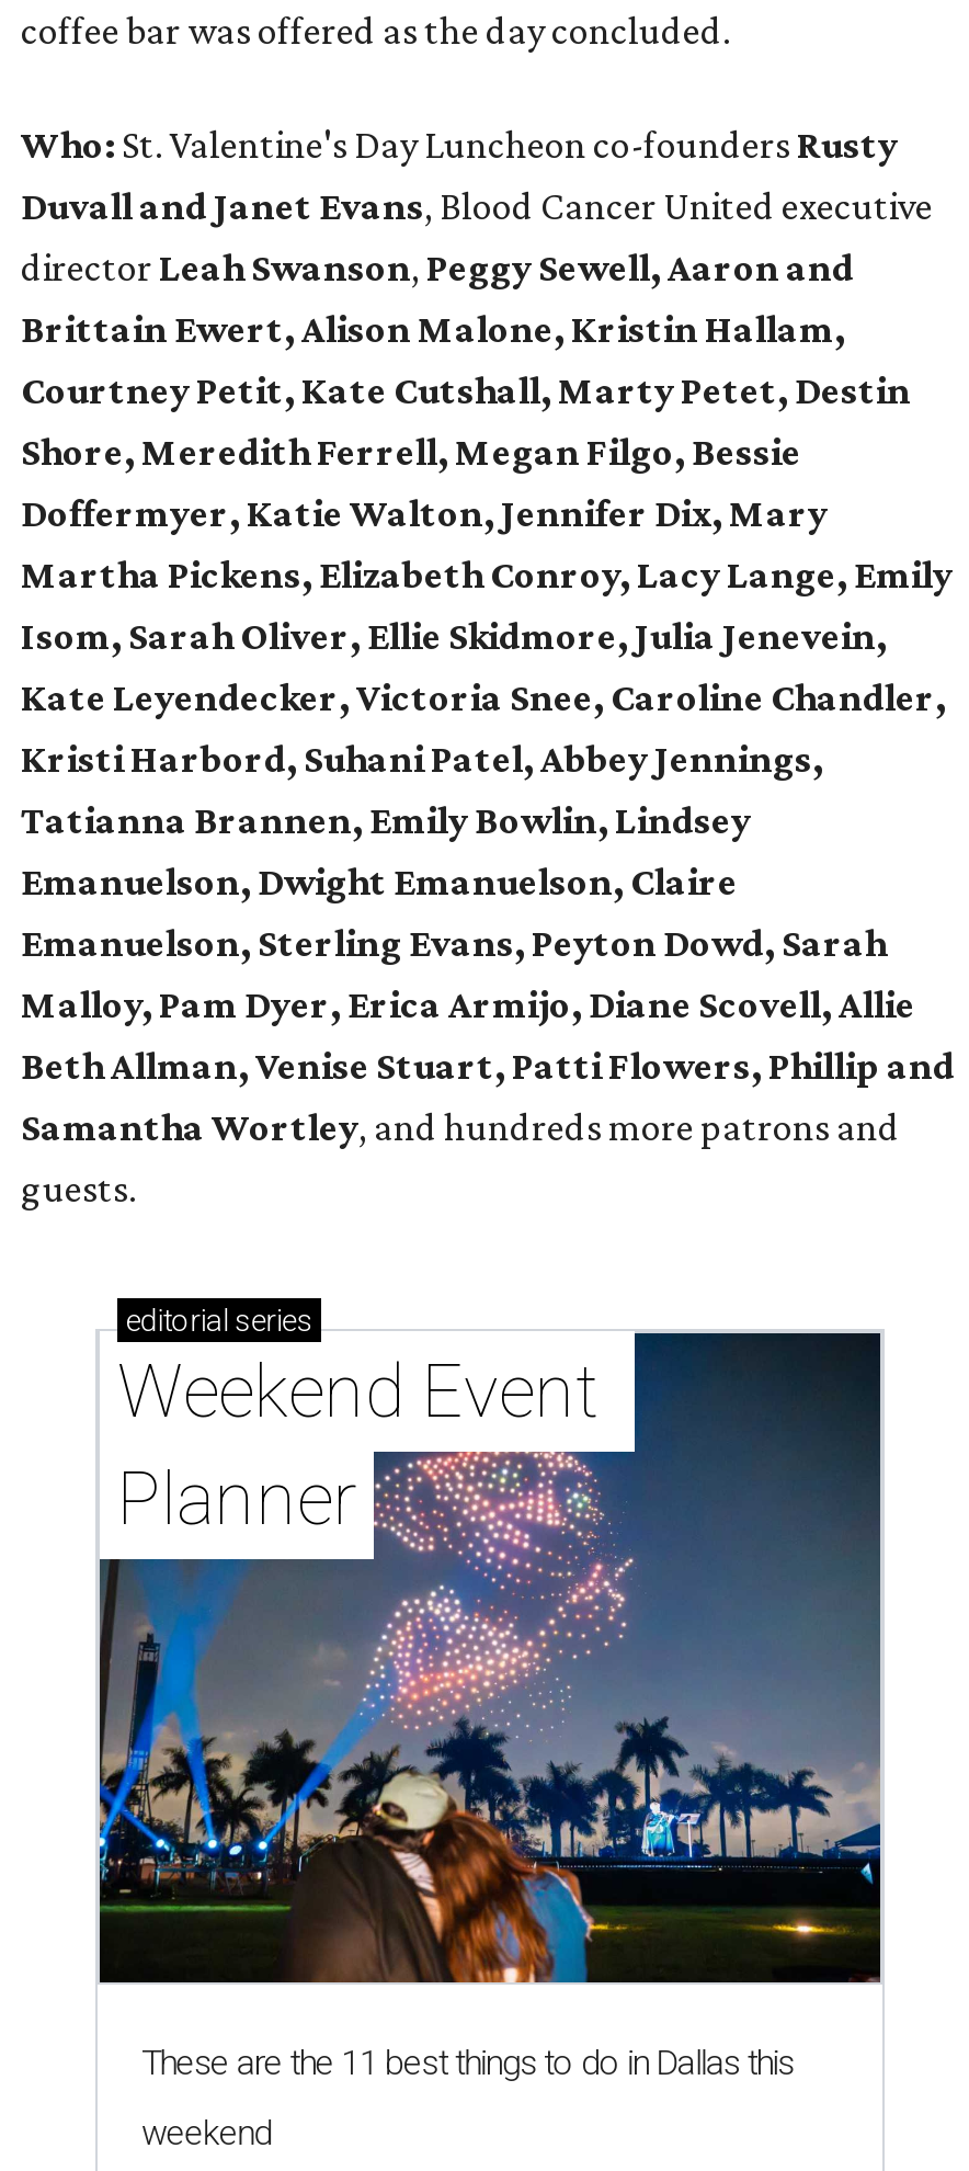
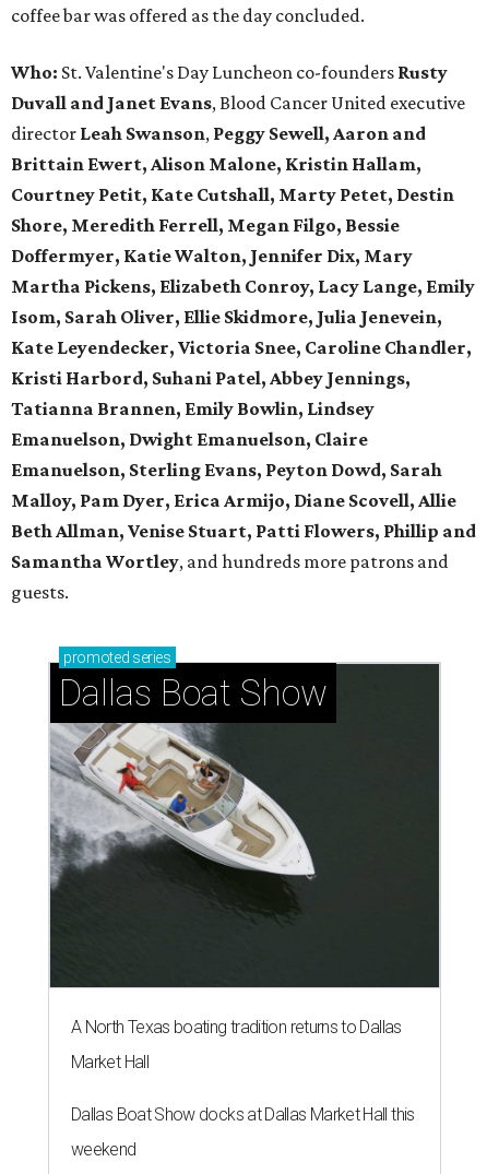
- [image]
- editorial series
- Weekend Event
- Planner
+ [image]
+ promoted series
+ Dallas Boat Show

- These are the 11 best things to do in Dallas this
+ A North Texas boating tradition returns to Dallas
+ Market Hall
+ Dallas Boat Show docks at Dallas Market Hall this
